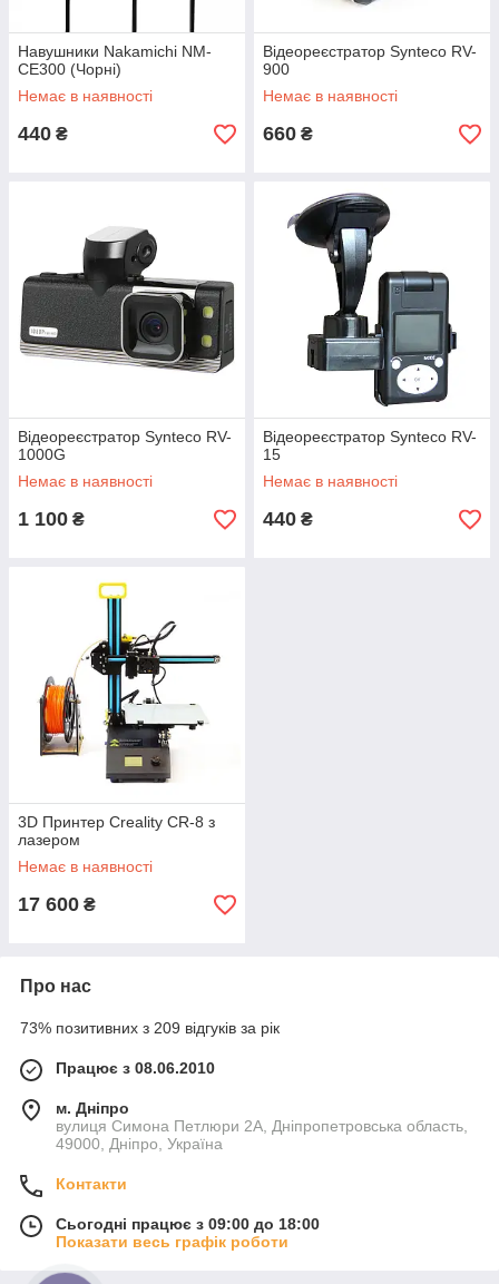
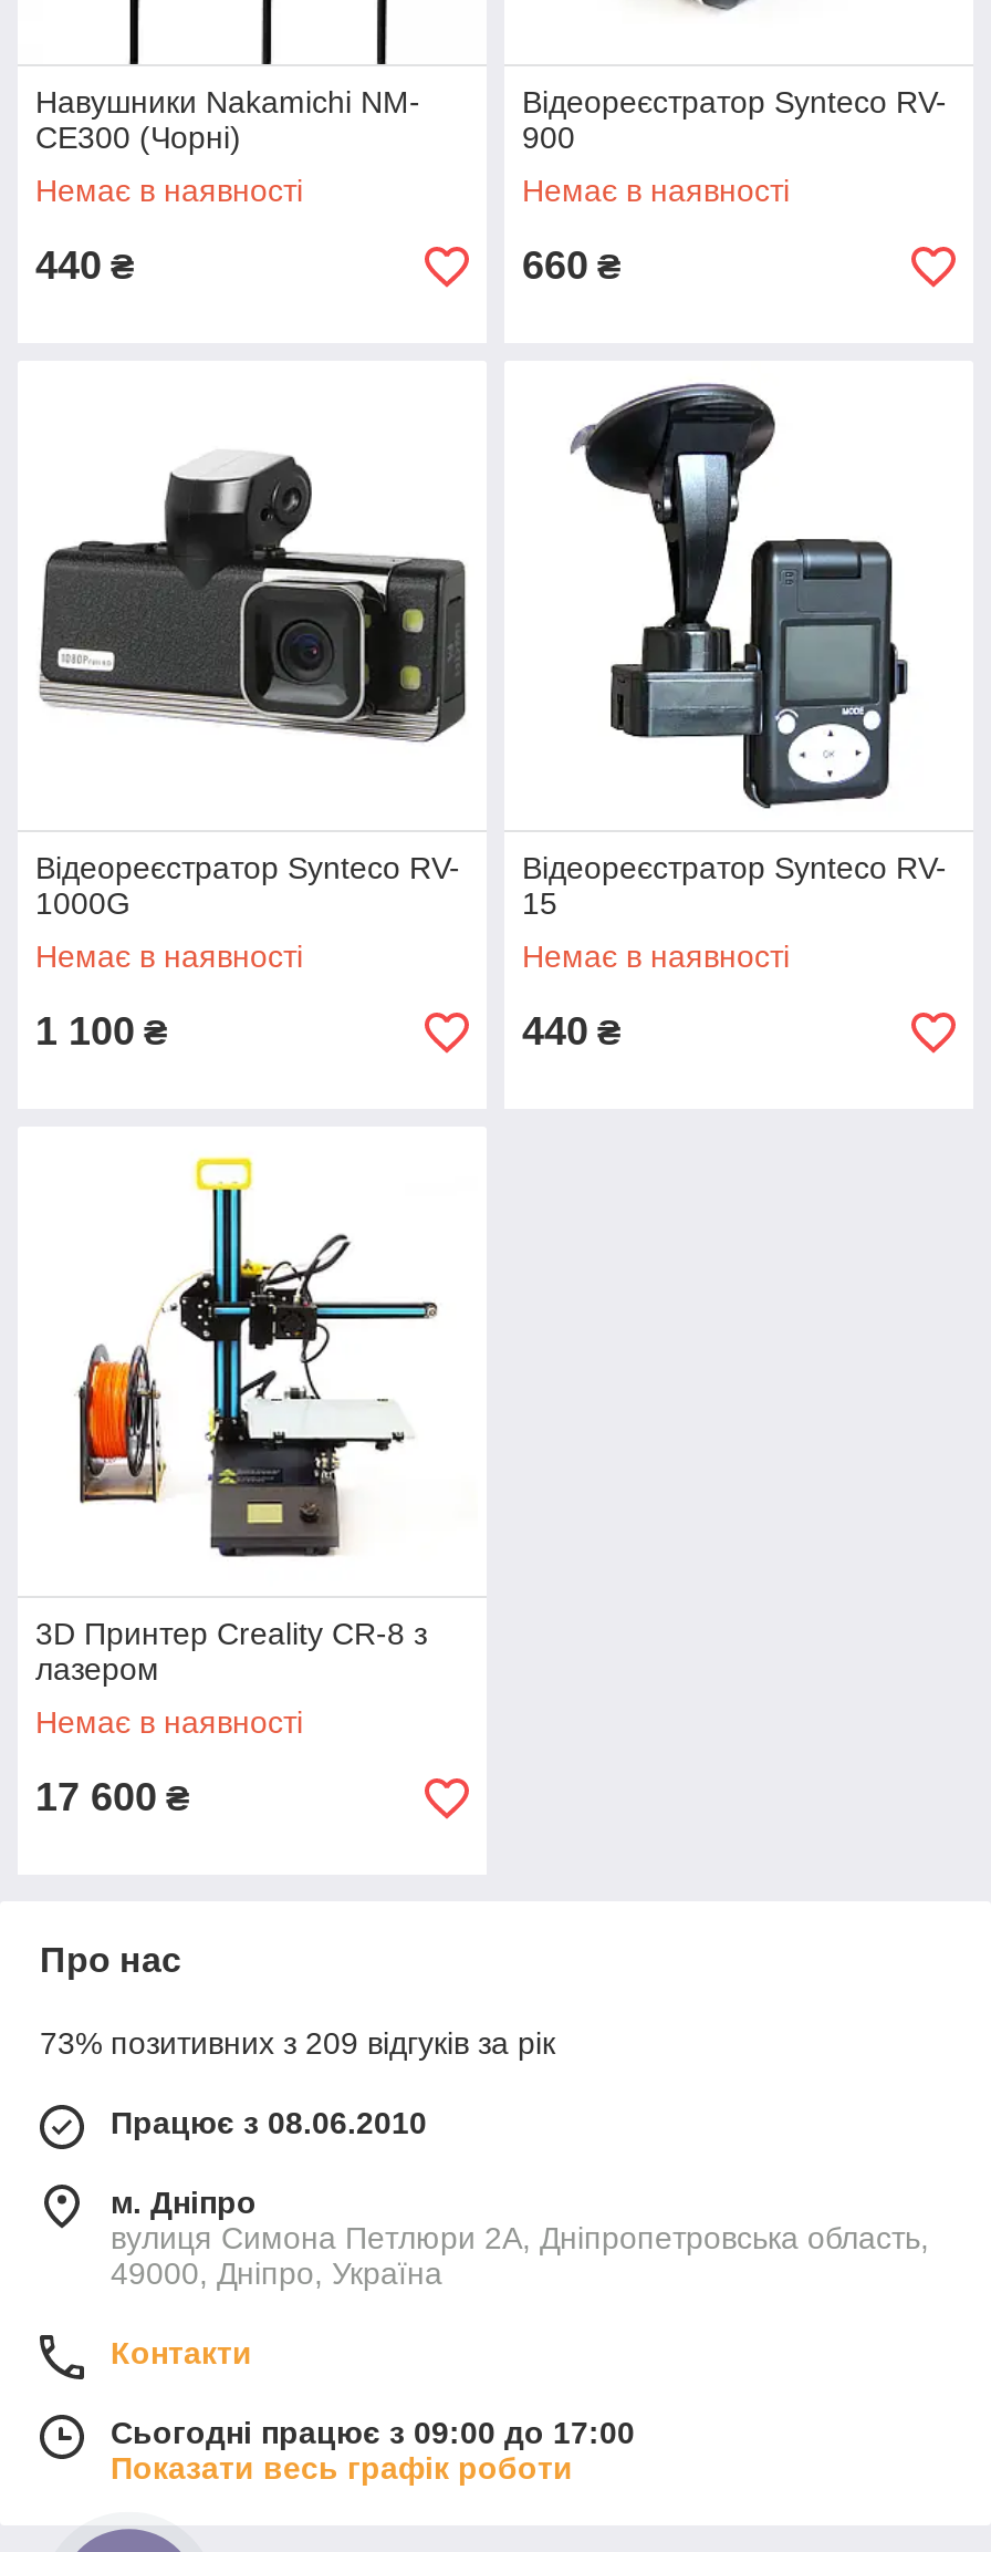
- Сьогодні працює з 09:00 до 18:00
+ Сьогодні працює з 09:00 до 17:00
